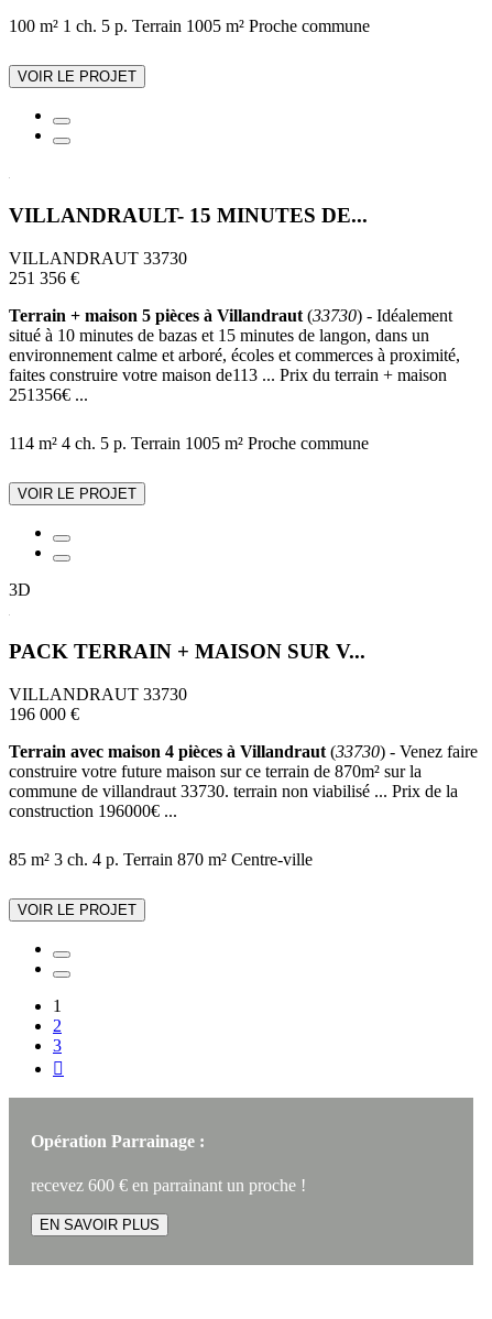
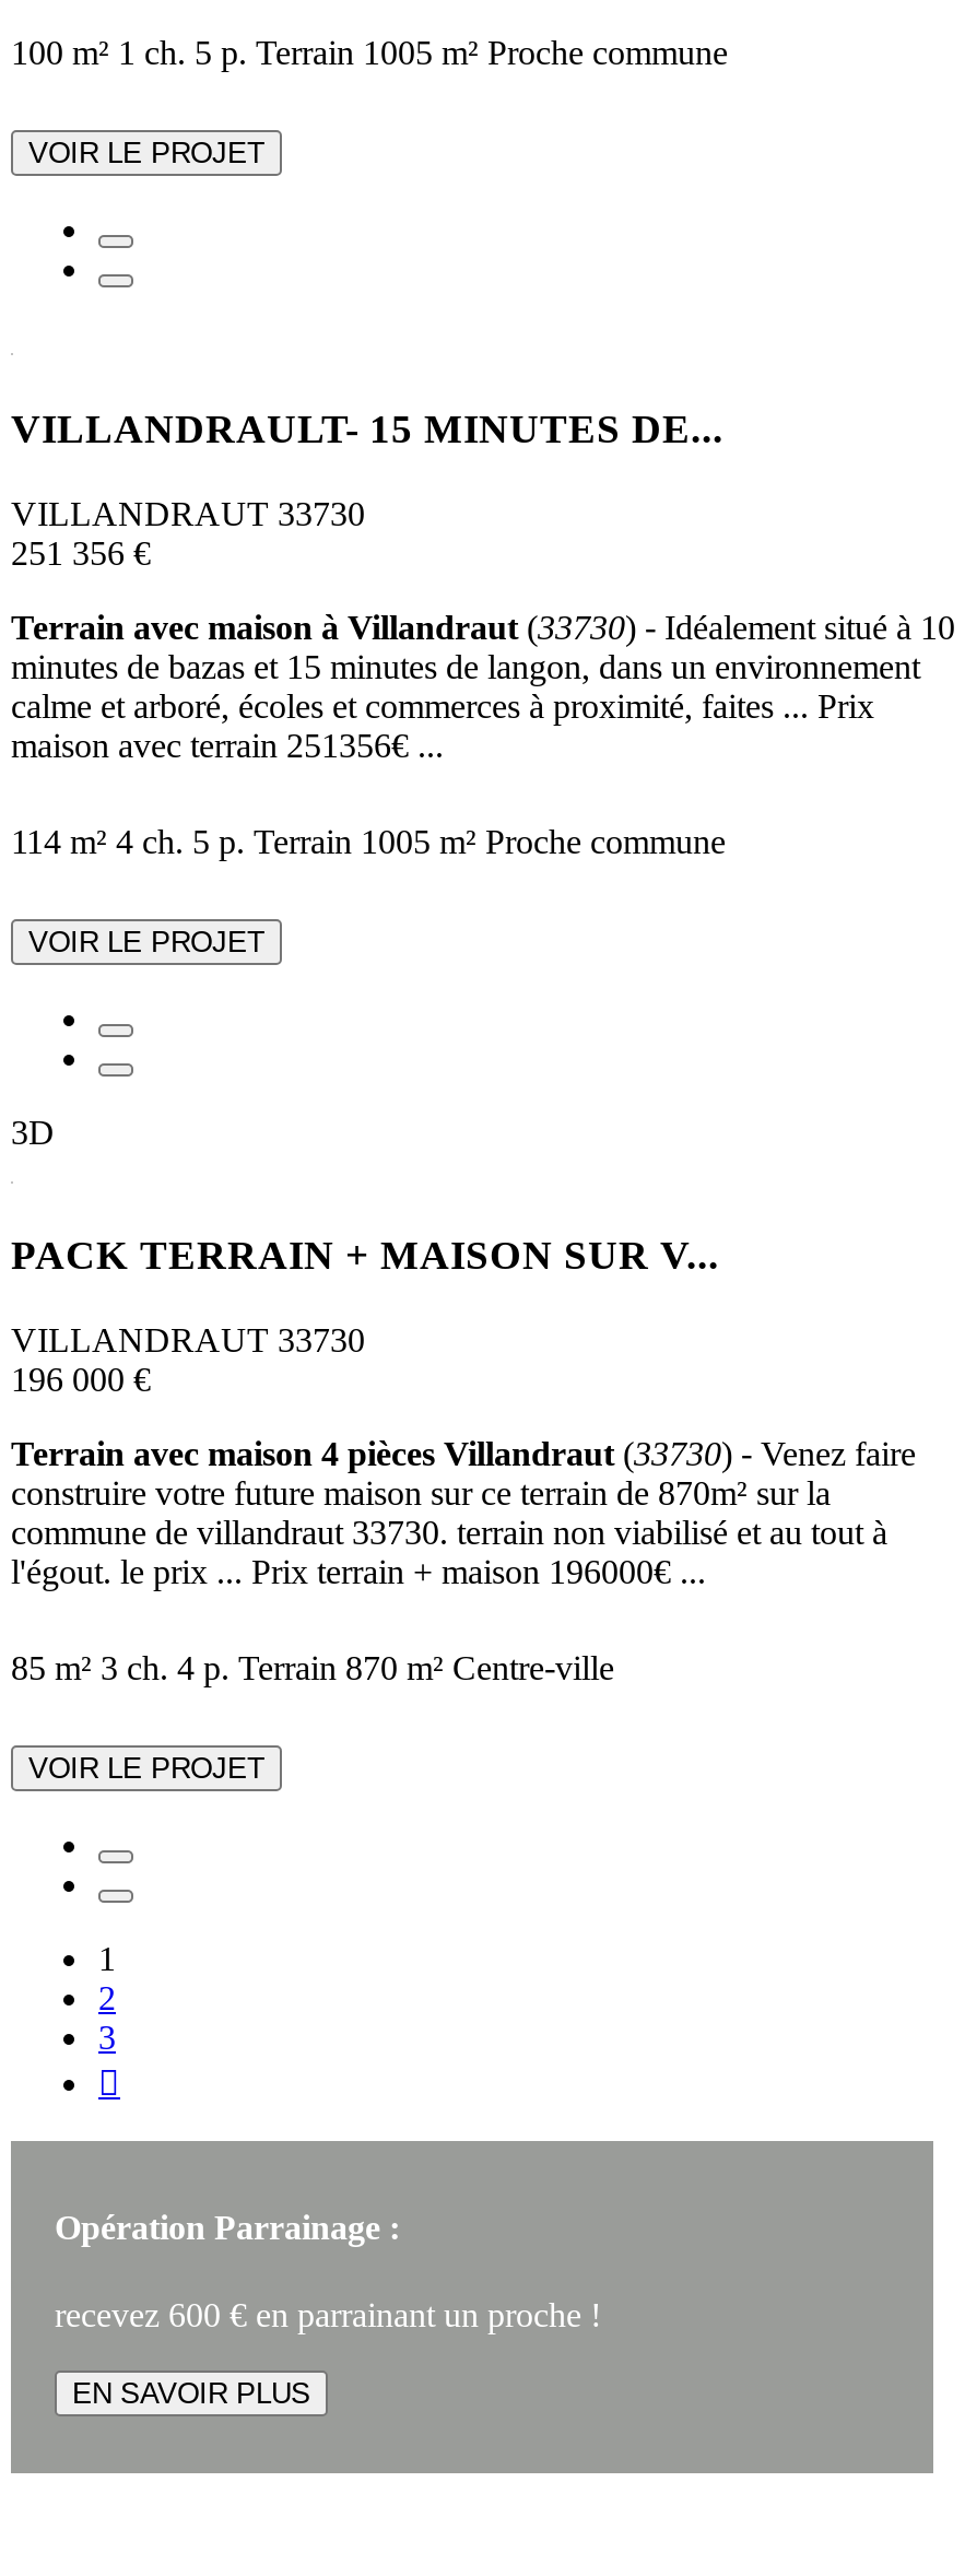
- Terrain + maison 5 pièces à Villandraut (33730) - Idéalement
- situé à 10 minutes de bazas et 15 minutes de langon, dans un
- environnement calme et arboré, écoles et commerces à proximité,
- faites construire votre maison de113 ... Prix du terrain + maison
- 251356€ ...
+ Terrain avec maison à Villandraut (33730) - Idéalement situé à 10
+ minutes de bazas et 15 minutes de langon, dans un environnement
+ calme et arboré, écoles et commerces à proximité, faites ... Prix
+ maison avec terrain 251356€ ...

- Terrain avec maison 4 pièces à Villandraut (33730) - Venez faire
+ Terrain avec maison 4 pièces Villandraut (33730) - Venez faire

- commune de villandraut 33730. terrain non viabilisé ... Prix de la
- construction 196000€ ...
+ commune de villandraut 33730. terrain non viabilisé et au tout à
+ l'égout. le prix ... Prix terrain + maison 196000€ ...
